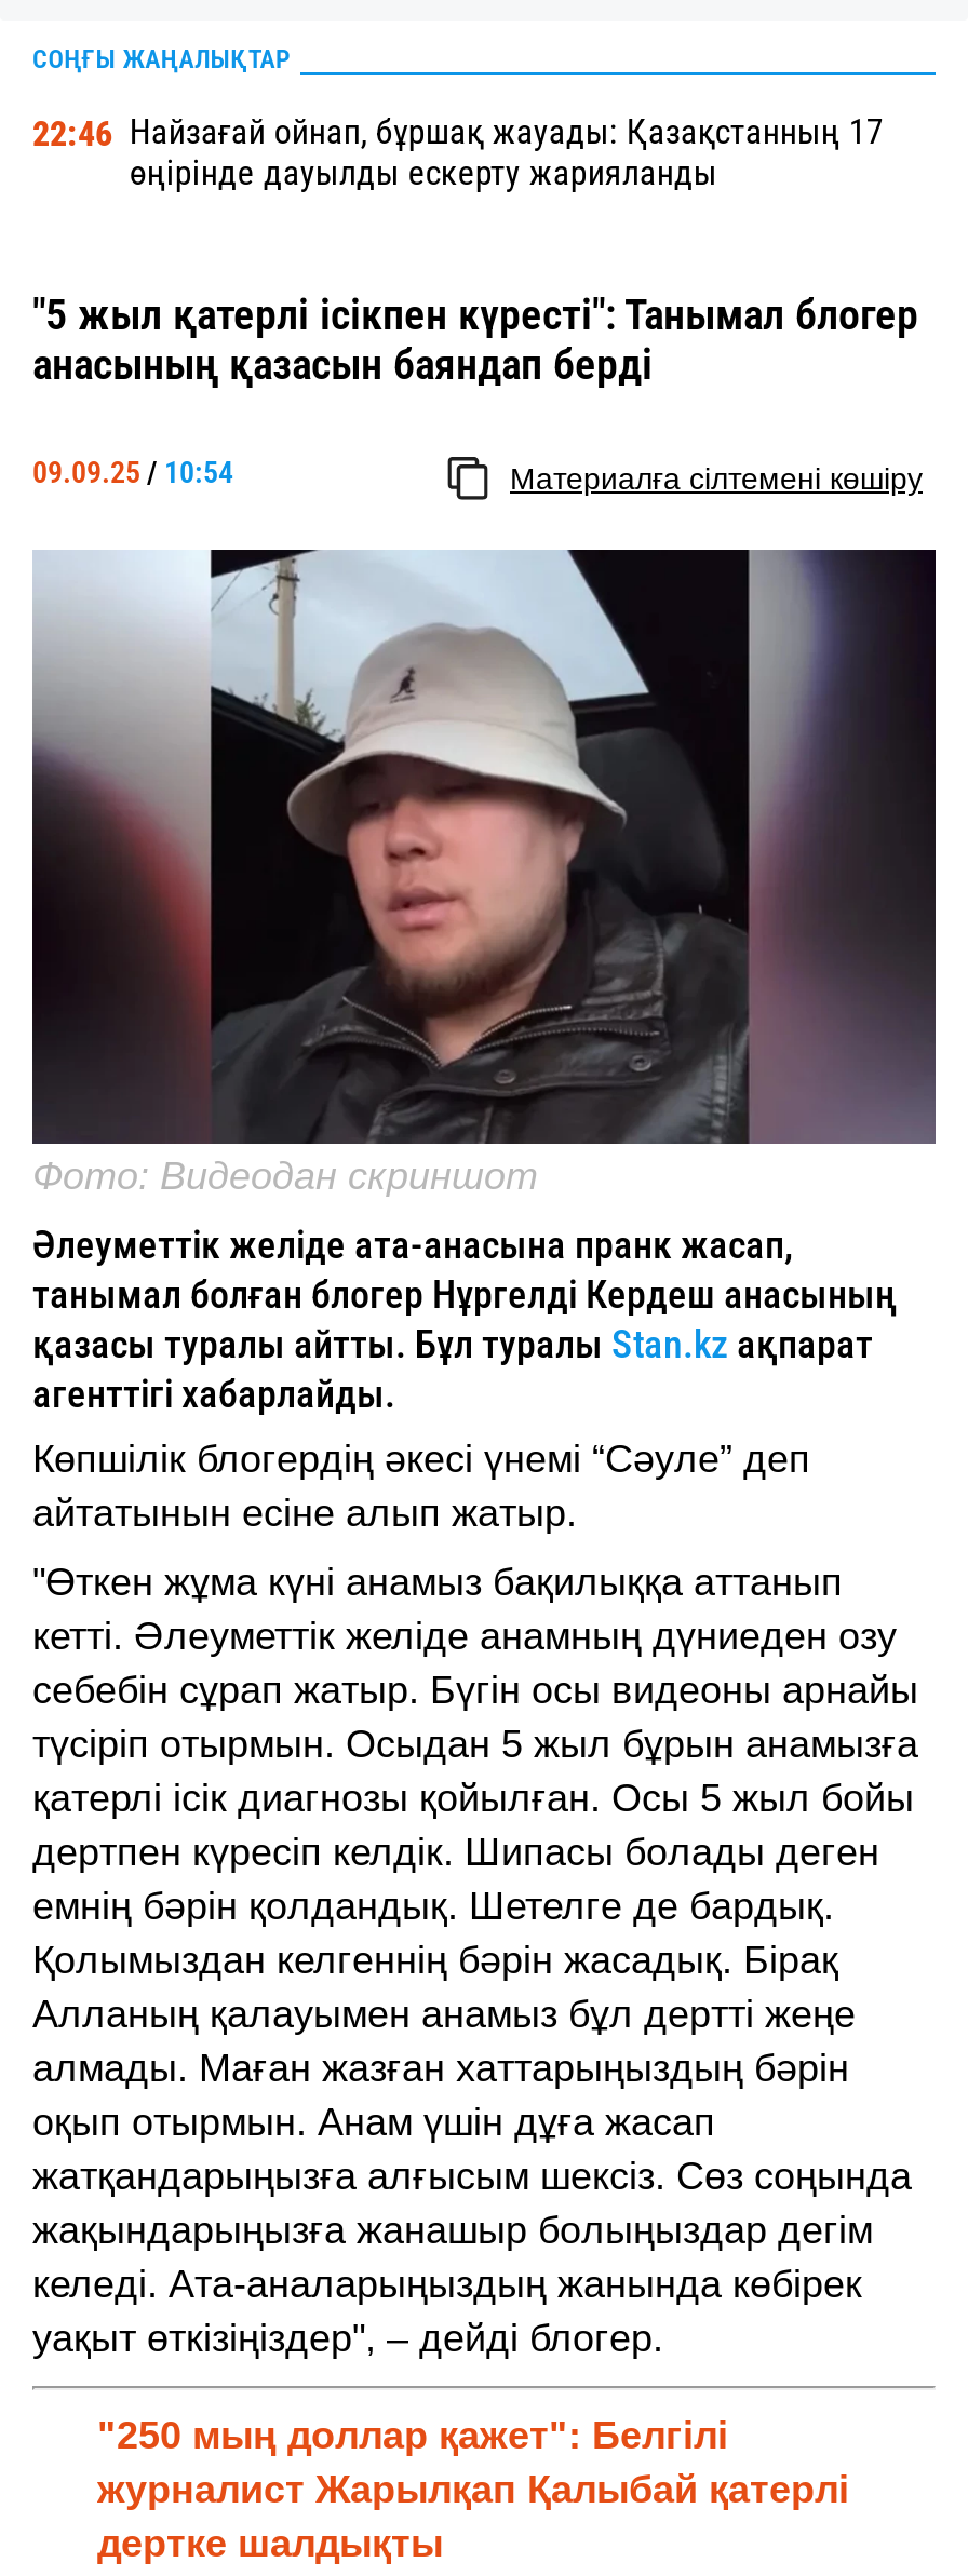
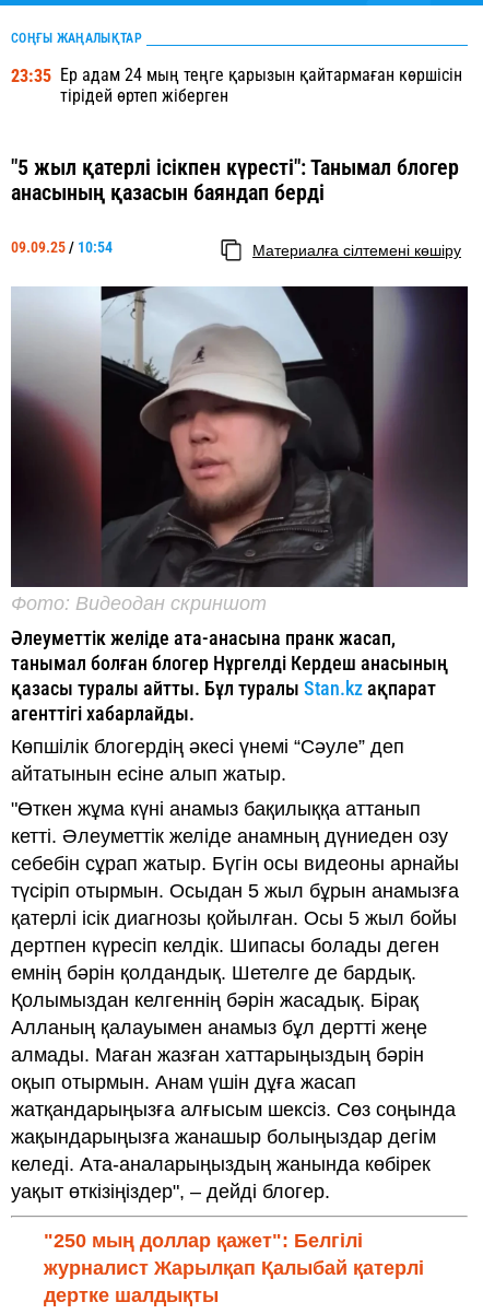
- 22:46 Найзағай ойнап, бұршақ жауады: Қазақстанның 17
- өңірінде дауылды ескерту жарияланды
+ 23:35 Ер адам 24 мың теңге қарызын қайтармаған көршісін
+ тірідей өртеп жіберген
